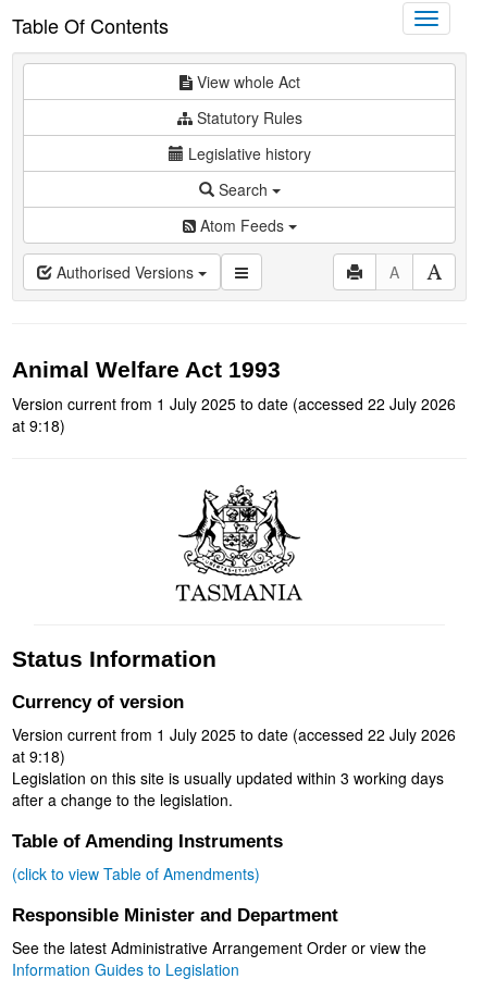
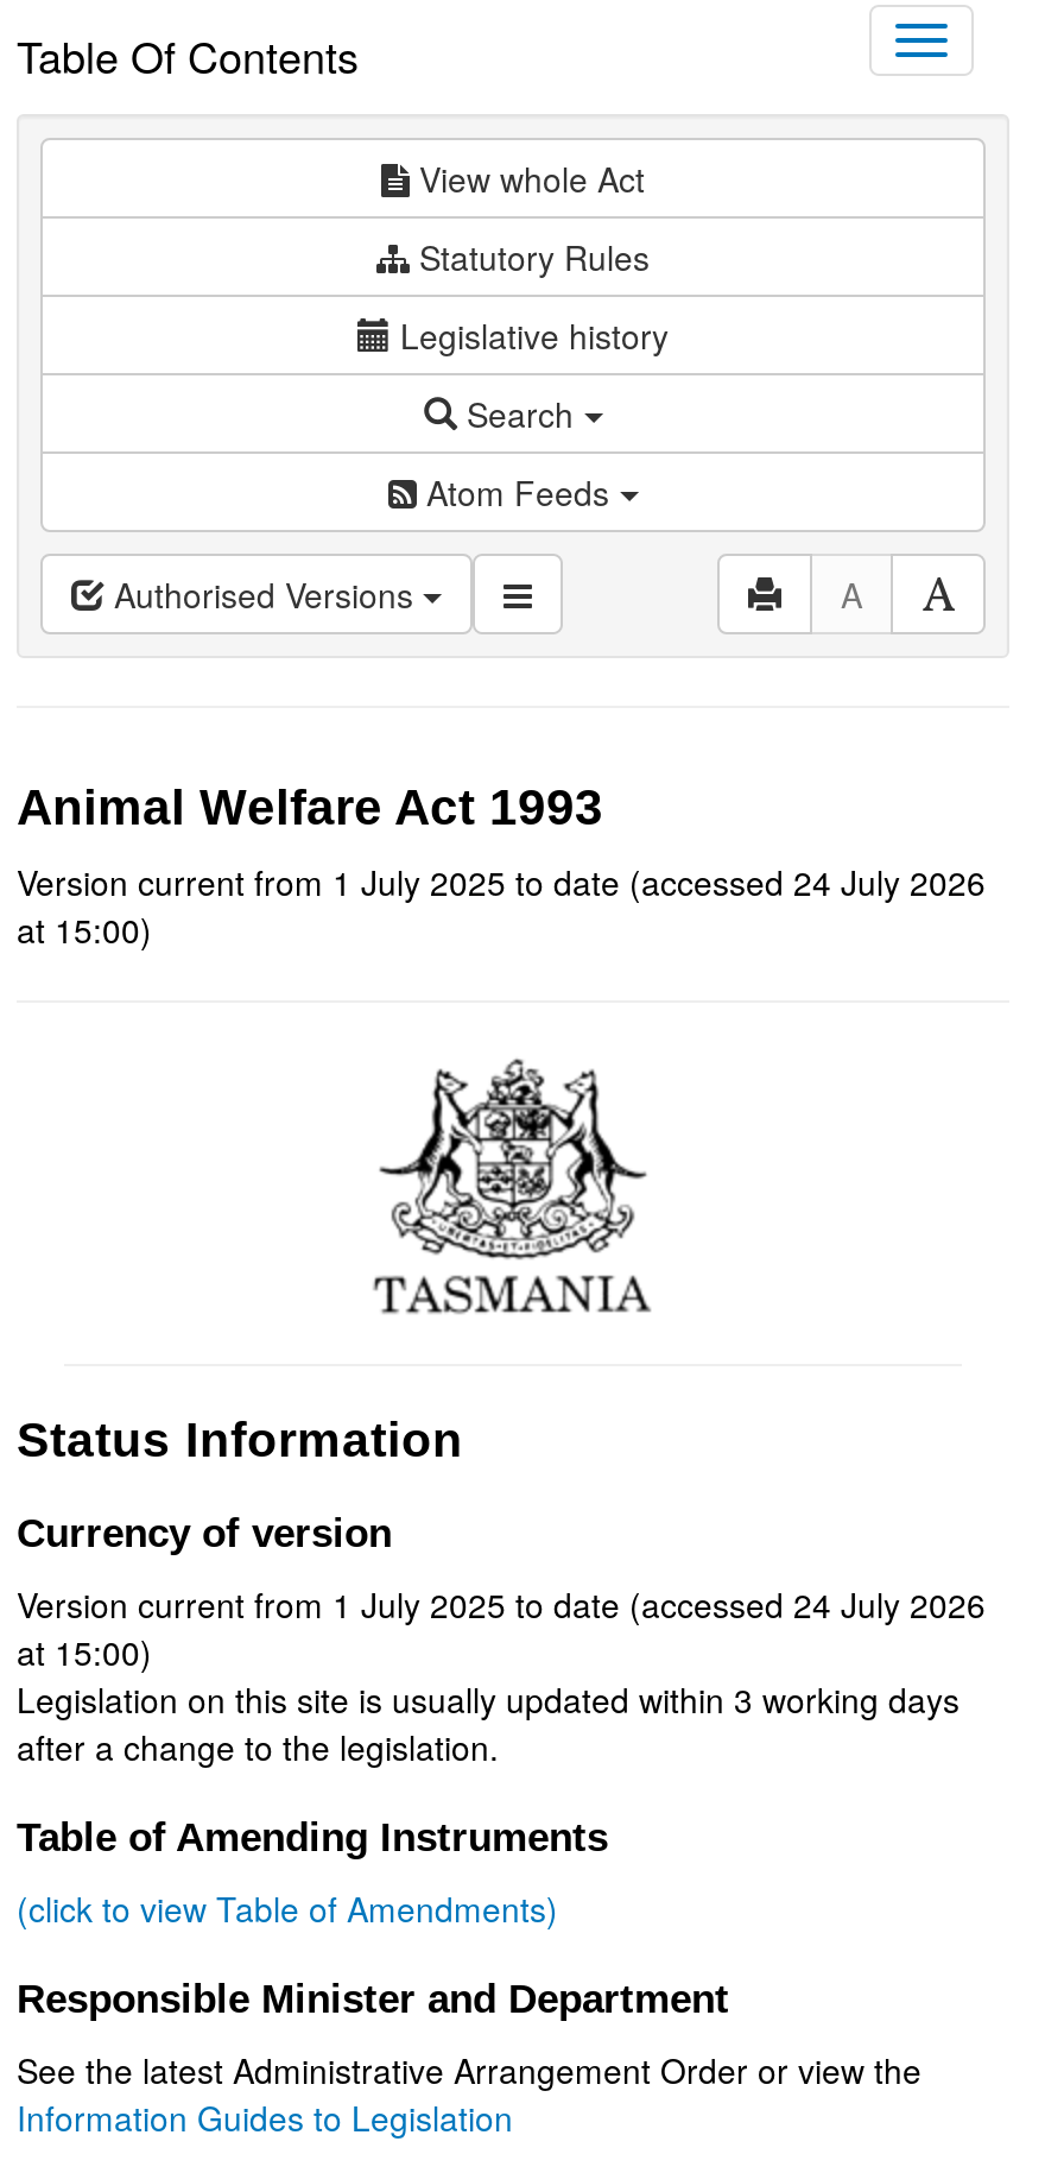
- Version current from 1 July 2025 to date (accessed 22 July 2026
+ Version current from 1 July 2025 to date (accessed 24 July 2026

- at 9:18)
+ at 15:00)

- Version current from 1 July 2025 to date (accessed 22 July 2026
+ Version current from 1 July 2025 to date (accessed 24 July 2026

- at 9:18)
+ at 15:00)
